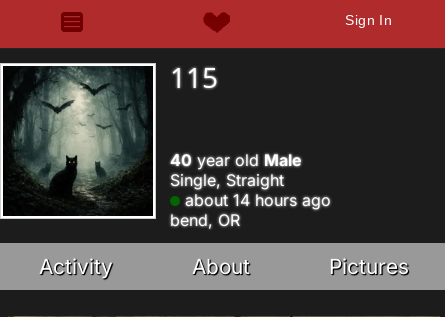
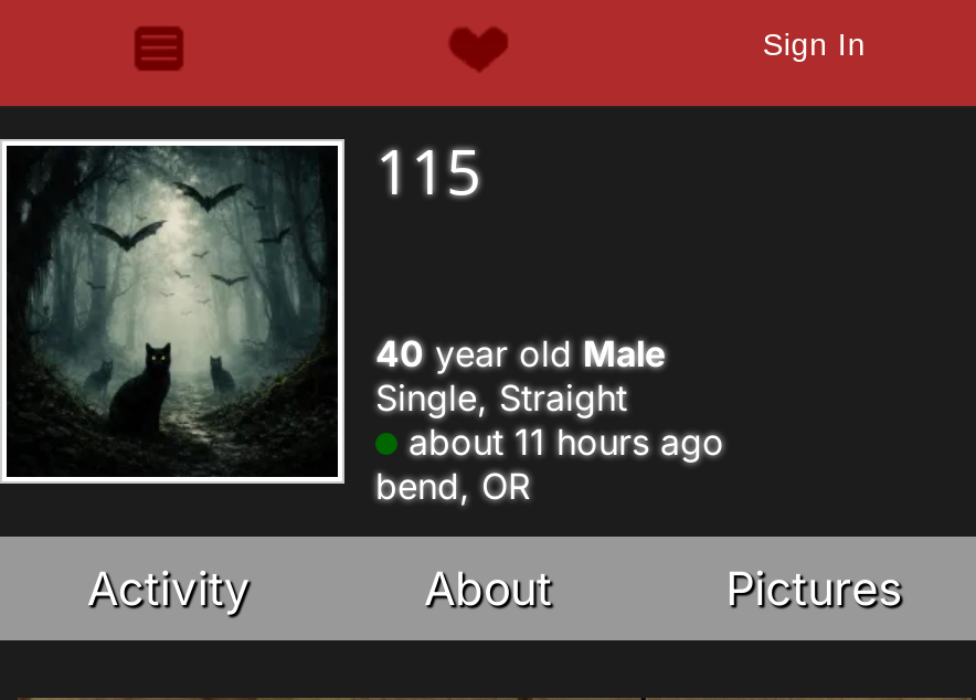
- about 14 hours ago
+ about 11 hours ago
